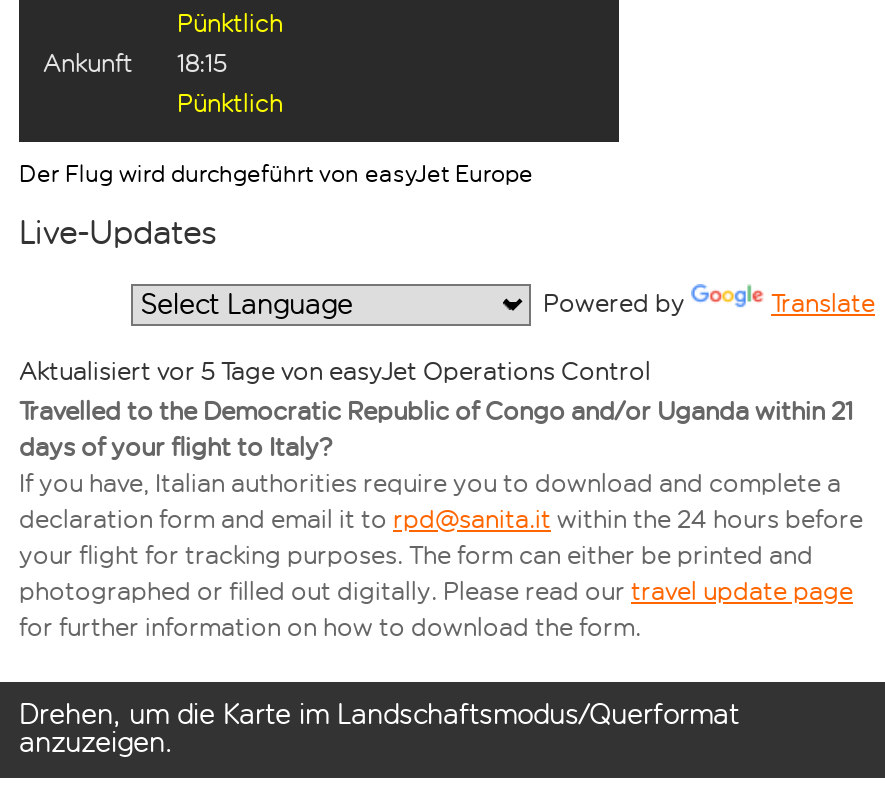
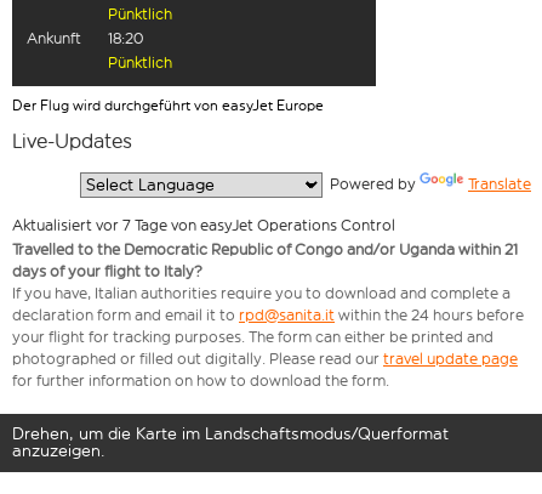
- Ankunft 18:15
+ Ankunft 18:20

- Aktualisiert vor 5 Tage von easyJet Operations Control
+ Aktualisiert vor 7 Tage von easyJet Operations Control
